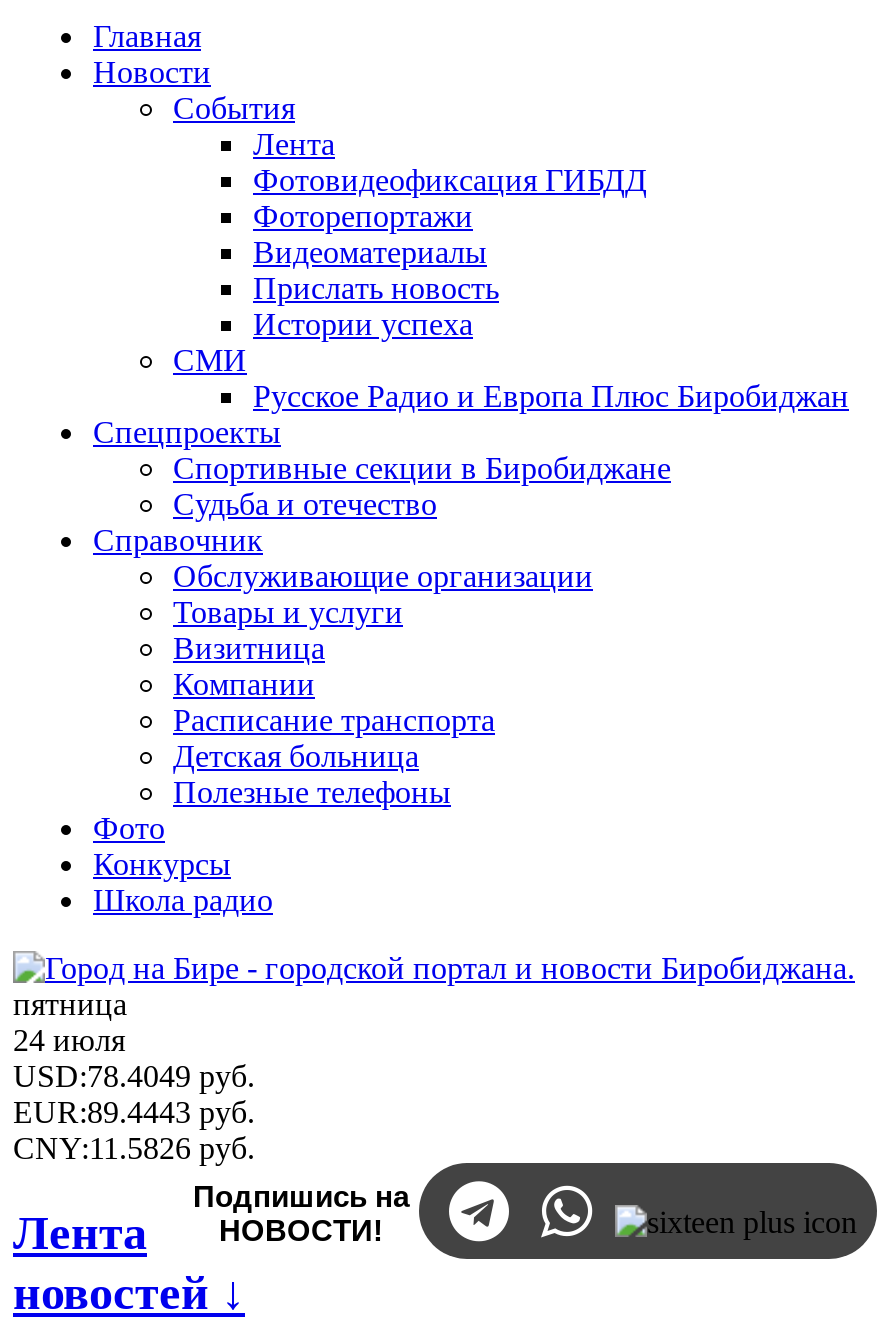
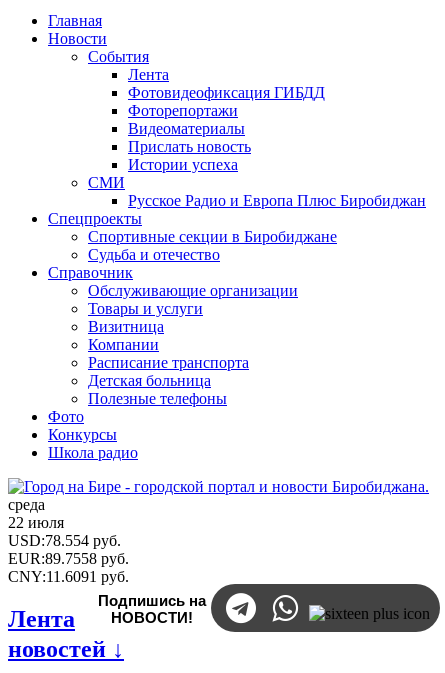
- пятница
- 24 июля
- USD:78.4049 руб.
- EUR:89.4443 руб.
- CNY:11.5826 руб.
+ среда
+ 22 июля
+ USD:78.554 руб.
+ EUR:89.7558 руб.
+ CNY:11.6091 руб.
